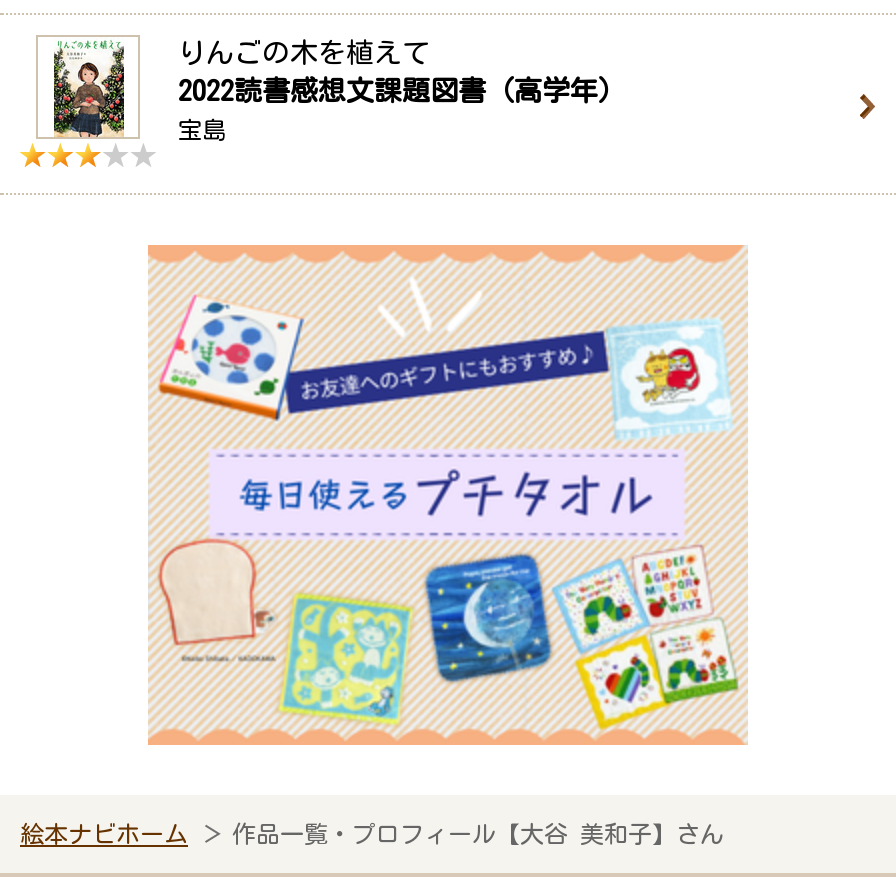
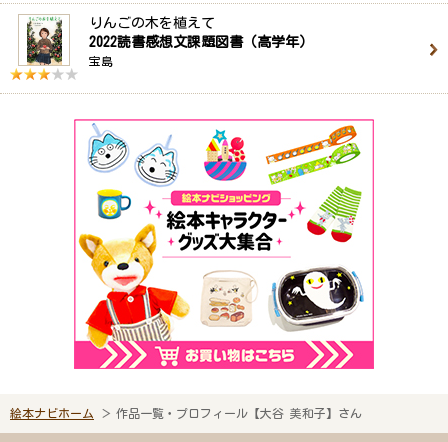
- [image]
+ [image]
